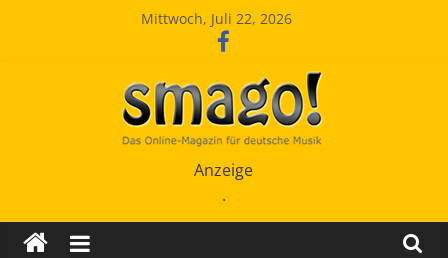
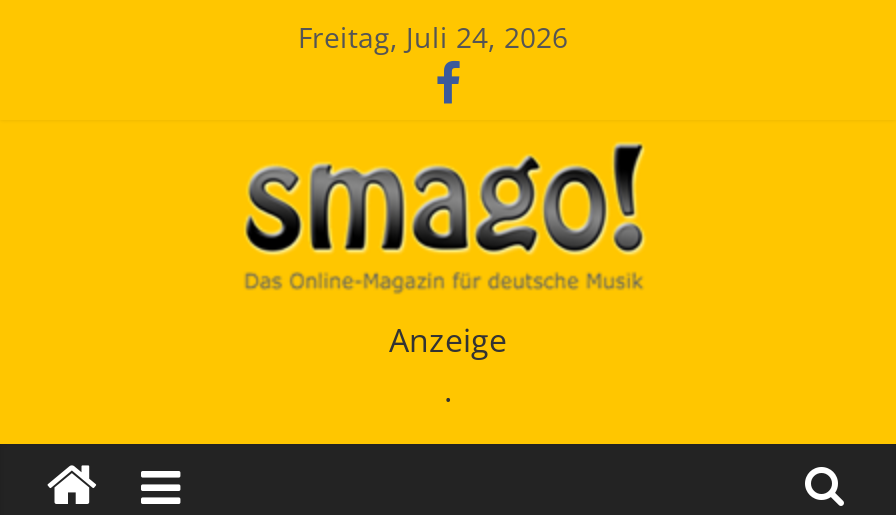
- Mittwoch, Juli 22, 2026
+ Freitag, Juli 24, 2026
